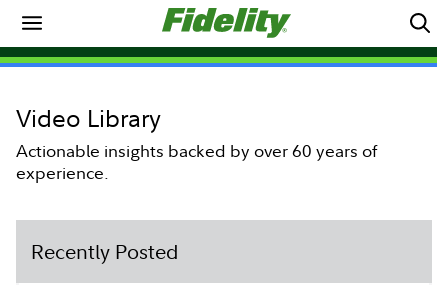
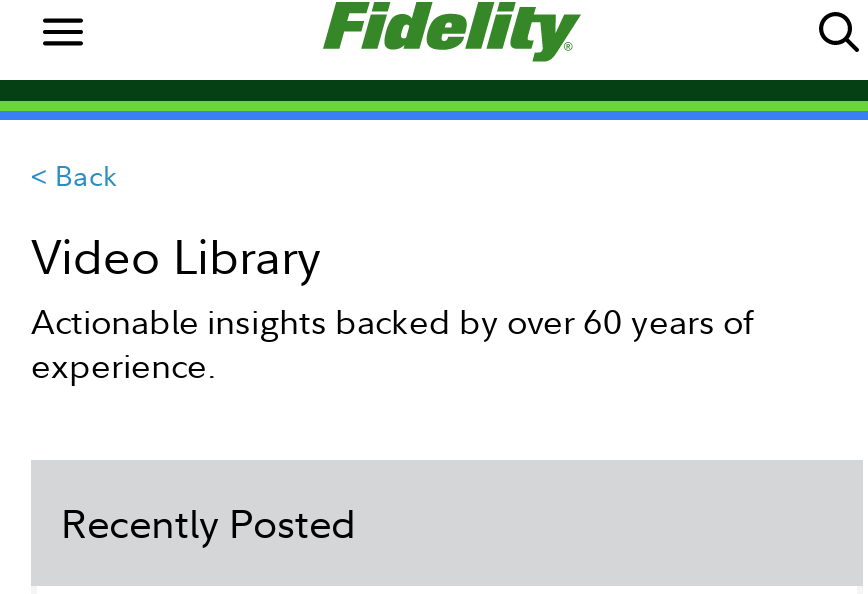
+ < Back
